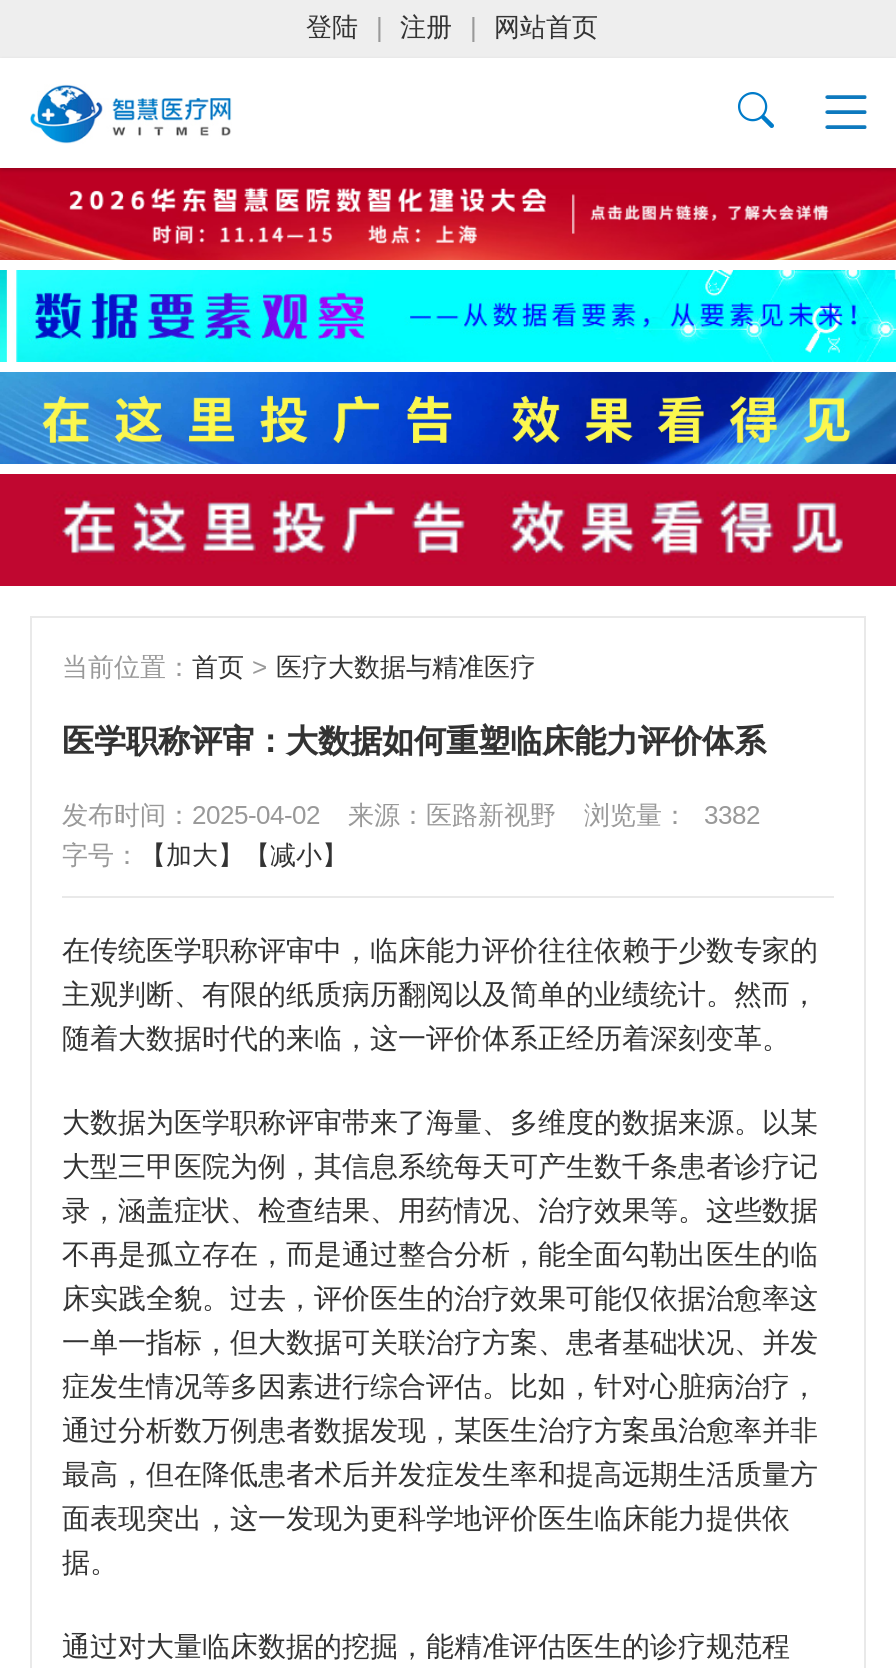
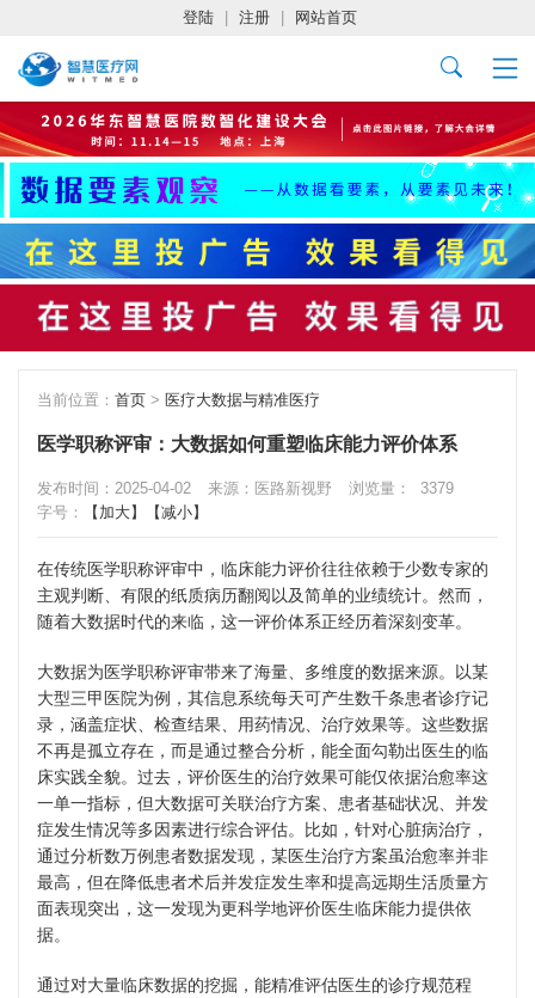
- 发布时间：2025-04-02 来源：医路新视野 浏览量： 3382
+ 发布时间：2025-04-02 来源：医路新视野 浏览量： 3379
